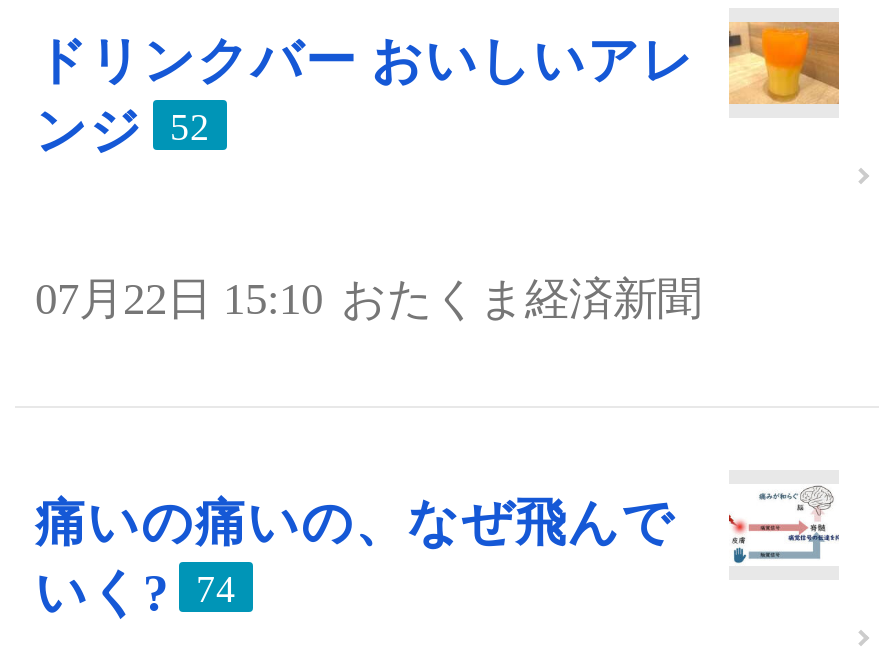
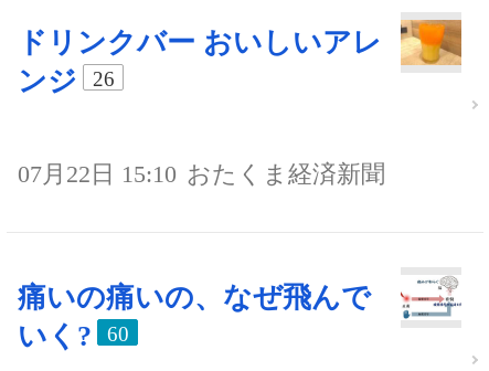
- ンジ 52
+ ンジ 26

- いく? 74
+ いく? 60
